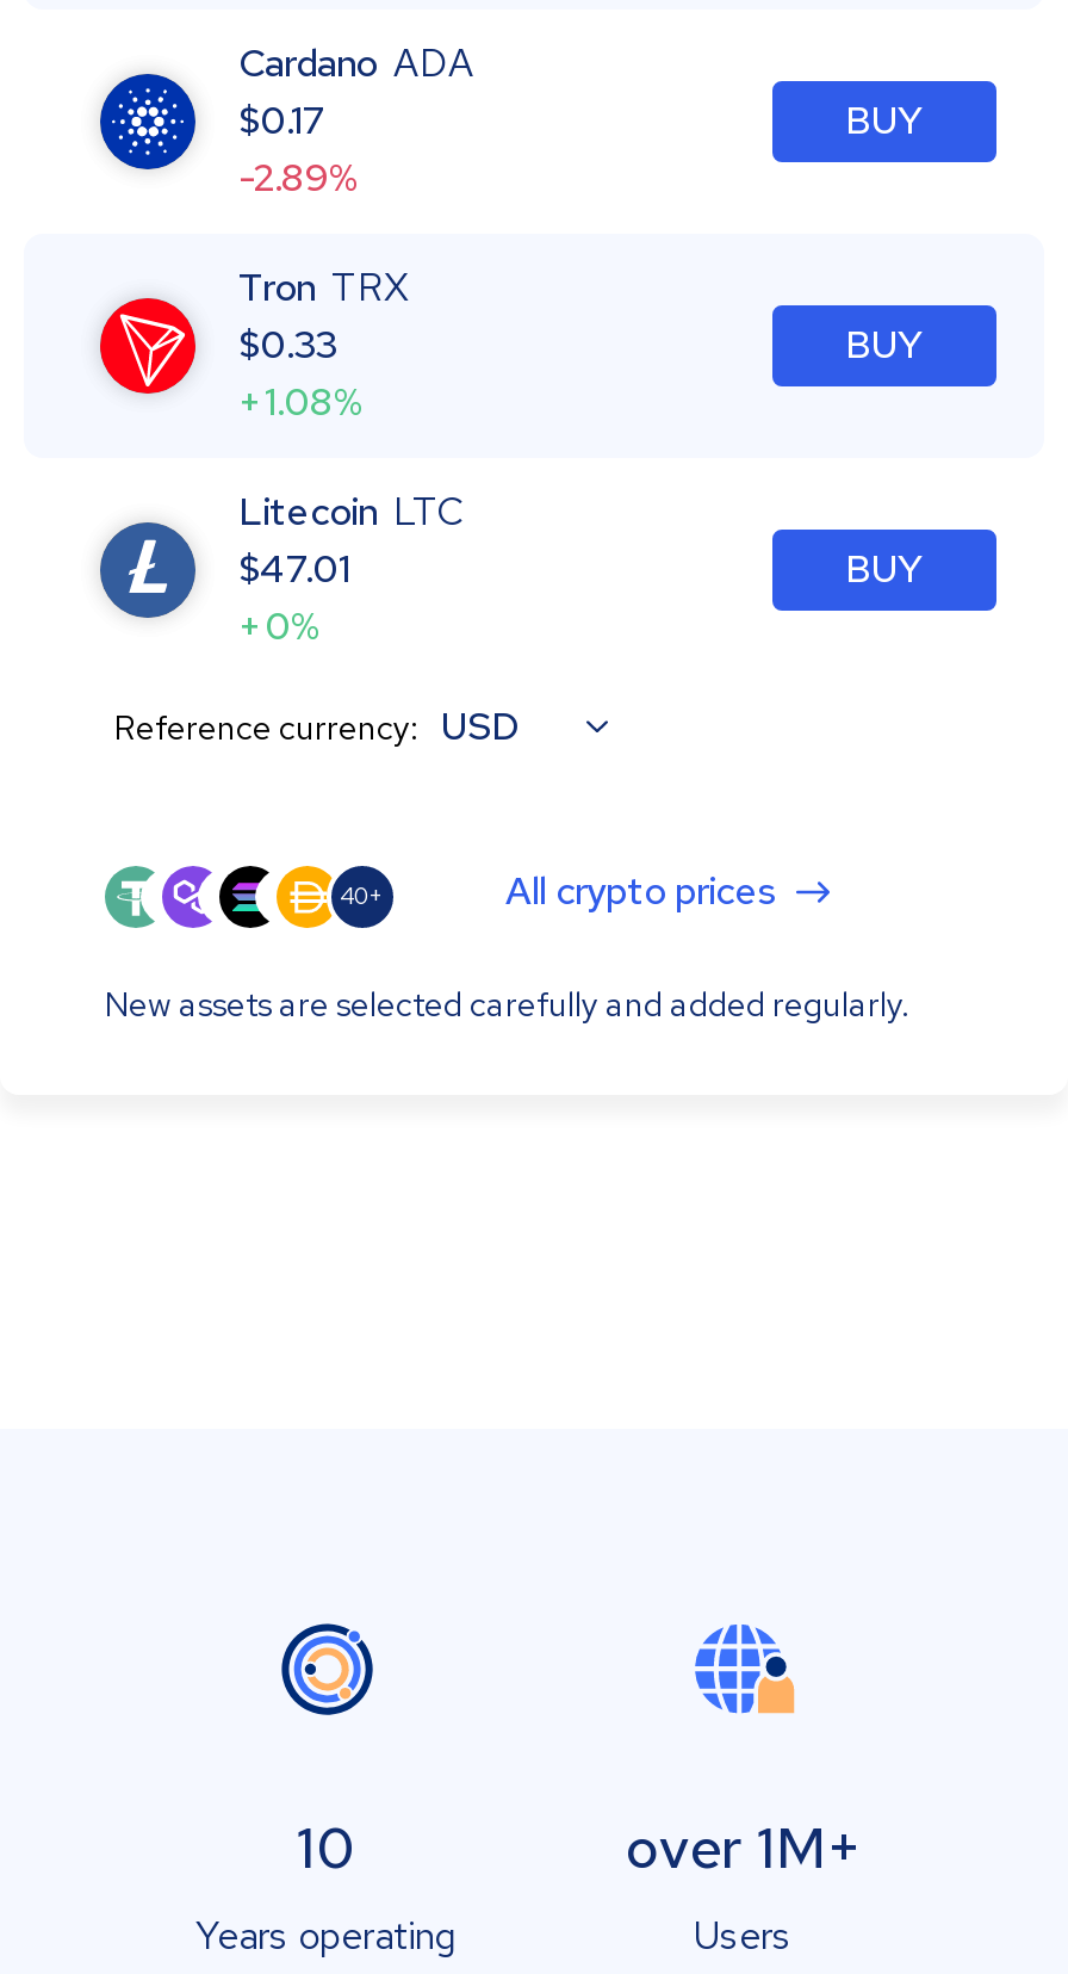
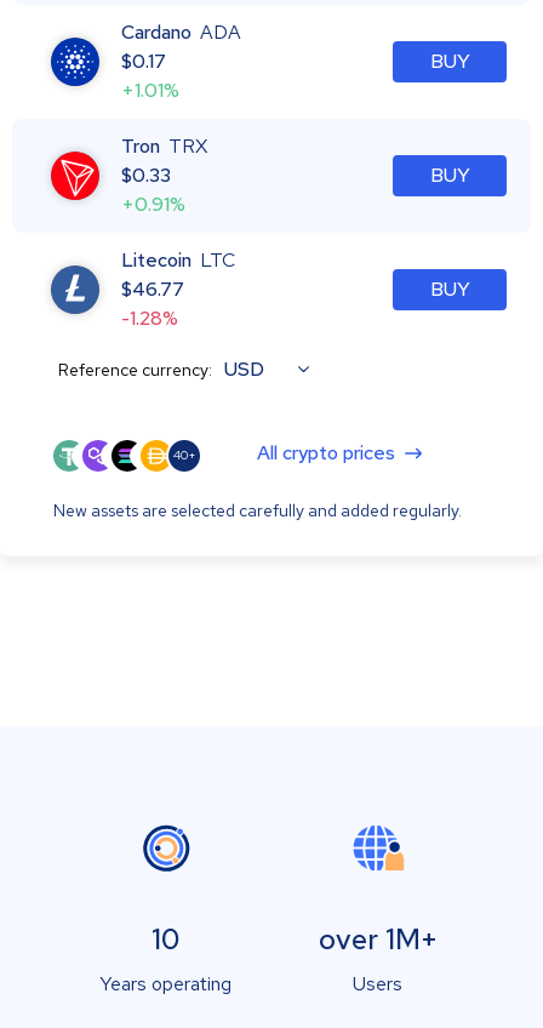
- -2.89%
+ +1.01%

- +1.08%
+ +0.91%

- $47.01
+ $46.77

- +0%
+ -1.28%
